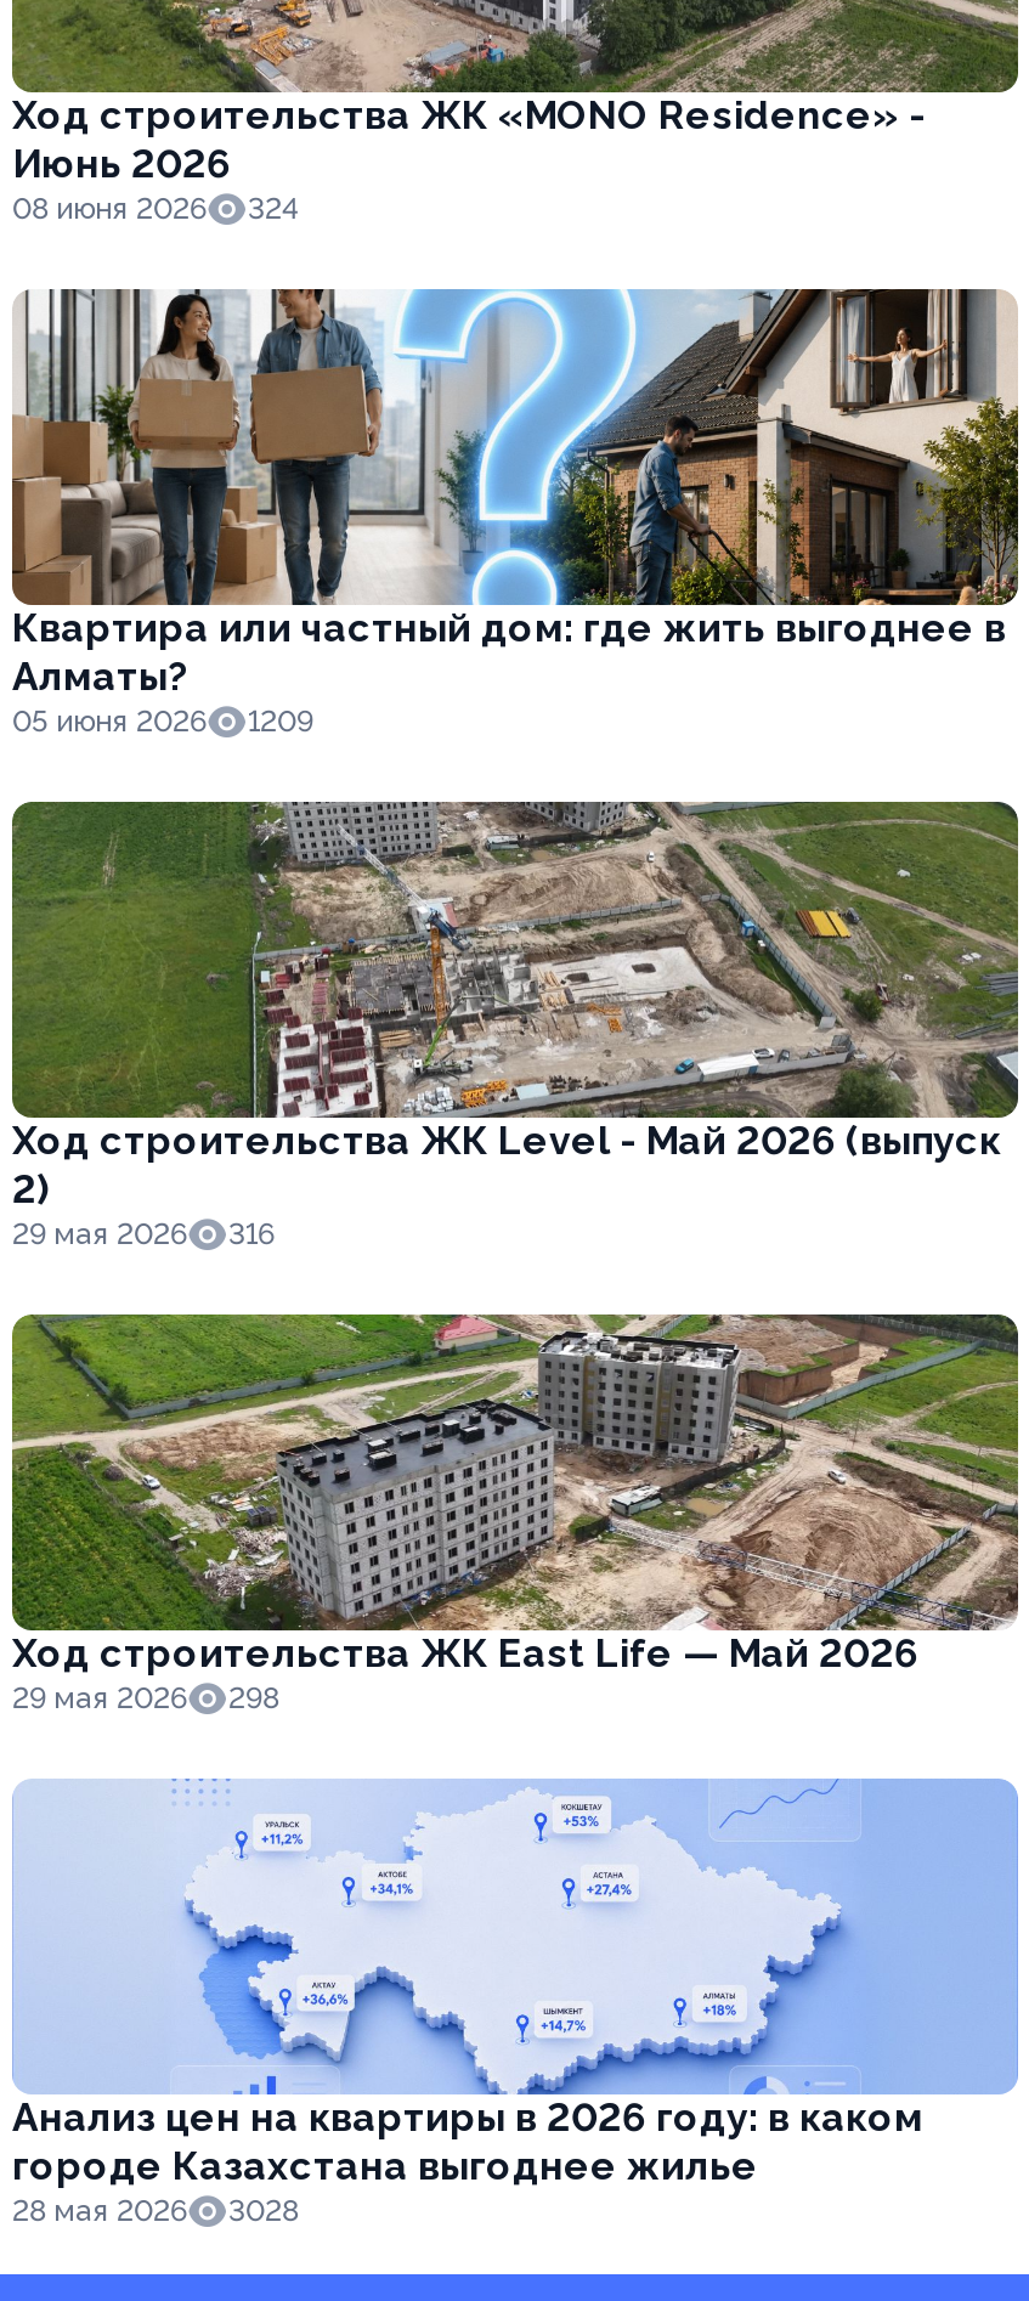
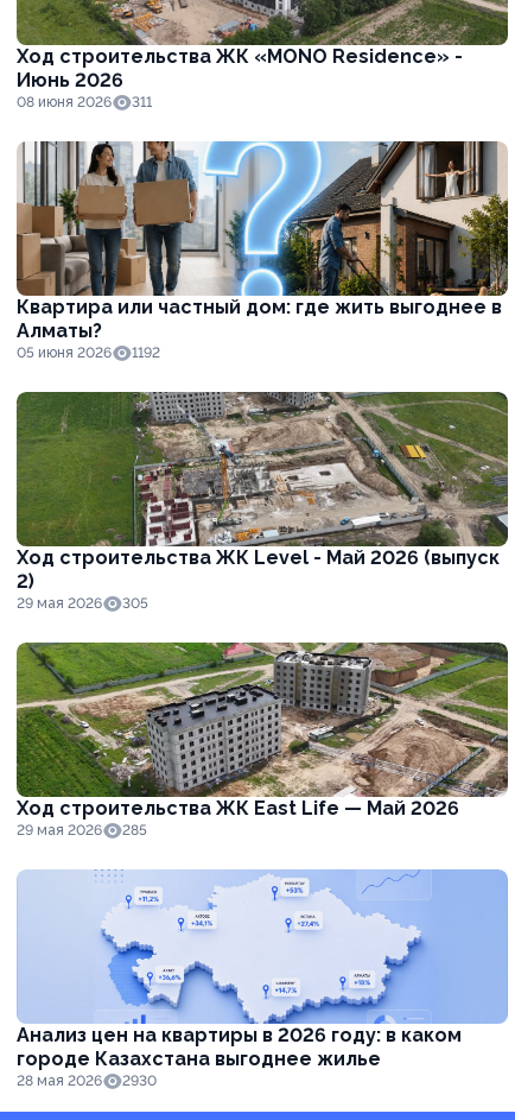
- 08 июня 2026 324
+ 08 июня 2026 311

- 05 июня 2026 1209
+ 05 июня 2026 1192

- 29 мая 2026 316
+ 29 мая 2026 305

- 29 мая 2026 298
+ 29 мая 2026 285

- 28 мая 2026 3028
+ 28 мая 2026 2930
